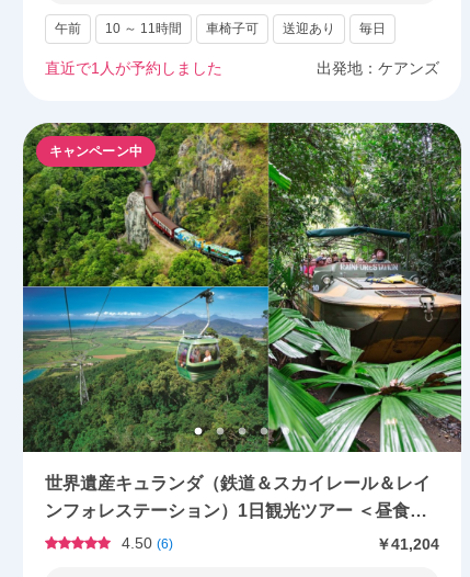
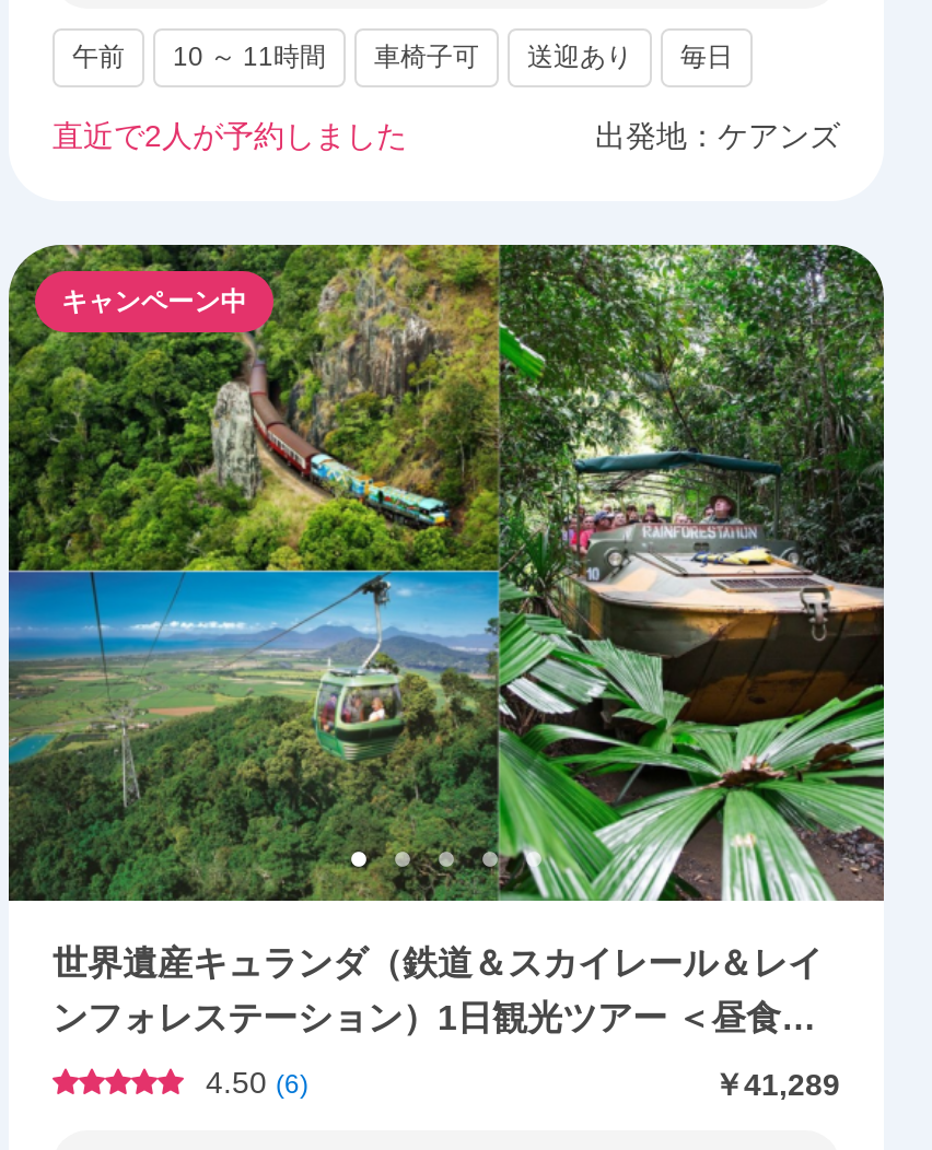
- 直近で1人が予約しました
+ 直近で2人が予約しました

- ￥41,204
+ ￥41,289
